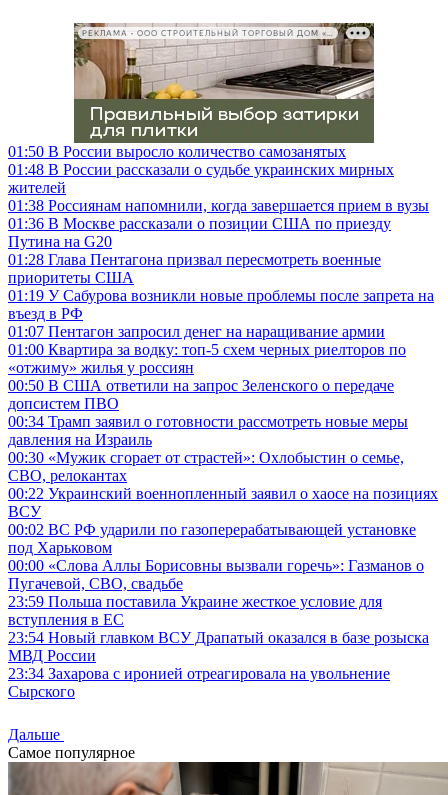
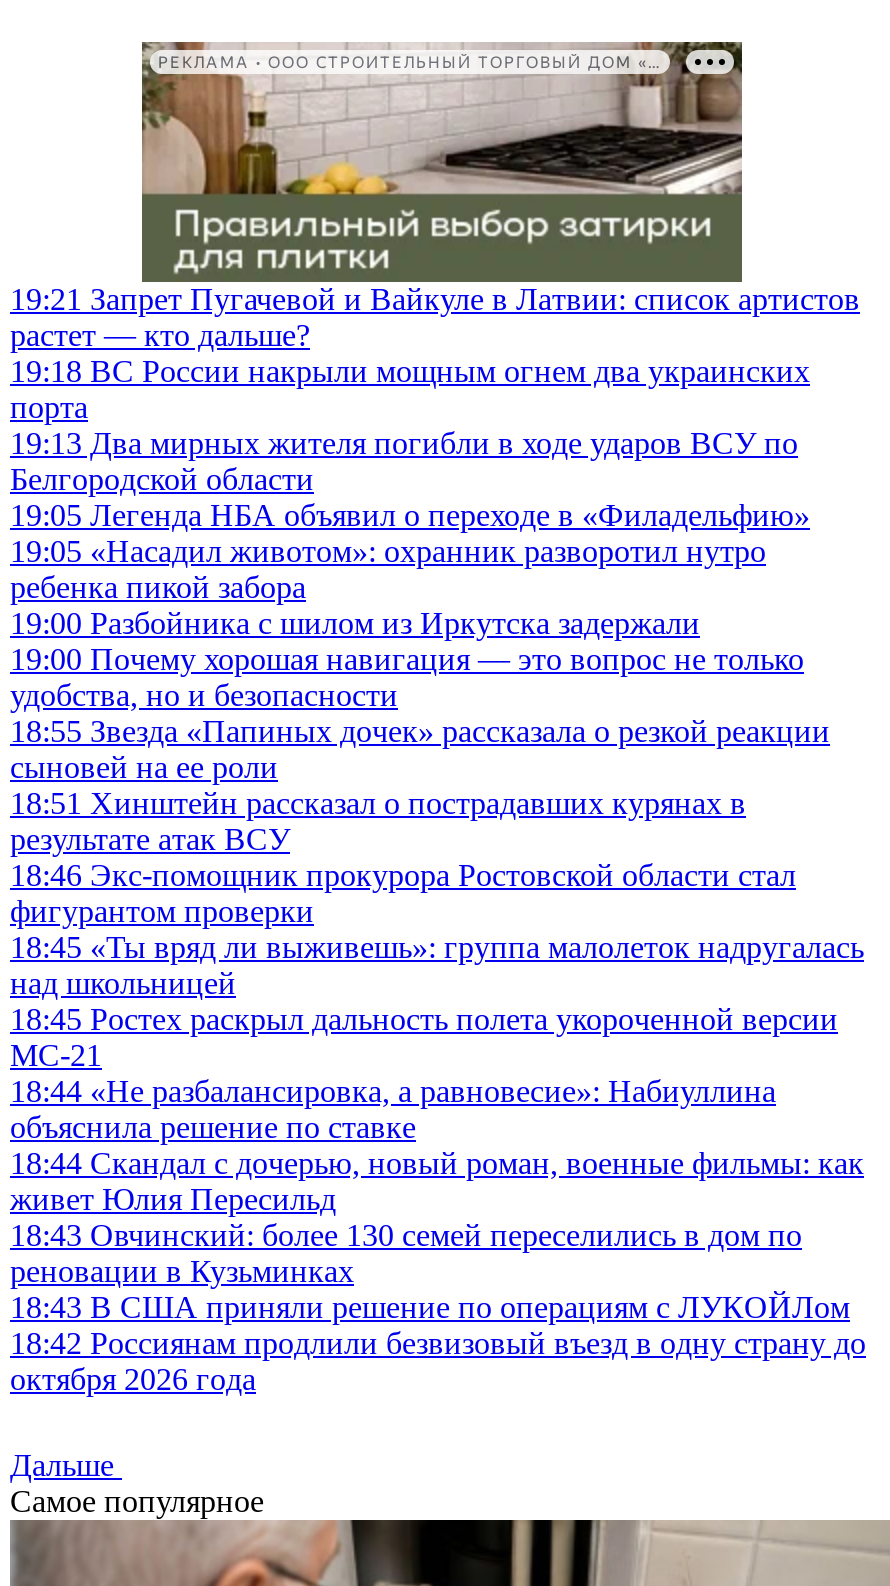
- 01:50 В России выросло количество самозанятых
- 01:48 В России рассказали о судьбе украинских мирных
- жителей
- 01:38 Россиянам напомнили, когда завершается прием в вузы
- 01:36 В Москве рассказали о позиции США по приезду
- Путина на G20
- 01:28 Глава Пентагона призвал пересмотреть военные
- приоритеты США
- 01:19 У Сабурова возникли новые проблемы после запрета на
- въезд в РФ
- 01:07 Пентагон запросил денег на наращивание армии
- 01:00 Квартира за водку: топ-5 схем черных риелторов по
- «отжиму» жилья у россиян
- 00:50 В США ответили на запрос Зеленского о передаче
- допсистем ПВО
- 00:34 Трамп заявил о готовности рассмотреть новые меры
- давления на Израиль
- 00:30 «Мужик сгорает от страстей»: Охлобыстин о семье,
- СВО, релокантах
- 00:22 Украинский военнопленный заявил о хаосе на позициях
- ВСУ
- 00:02 ВС РФ ударили по газоперерабатывающей установке
- под Харьковом
- 00:00 «Слова Аллы Борисовны вызвали горечь»: Газманов о
- Пугачевой, СВО, свадьбе
- 23:59 Польша поставила Украине жесткое условие для
- вступления в ЕС
- 23:54 Новый главком ВСУ Драпатый оказался в базе розыска
- МВД России
- 23:34 Захарова с иронией отреагировала на увольнение
- Сырского
+ 19:21 Запрет Пугачевой и Вайкуле в Латвии: список артистов
+ растет — кто дальше?
+ 19:18 ВС России накрыли мощным огнем два украинских
+ порта
+ 19:13 Два мирных жителя погибли в ходе ударов ВСУ по
+ Белгородской области
+ 19:05 Легенда НБА объявил о переходе в «Филадельфию»
+ 19:05 «Насадил животом»: охранник разворотил нутро
+ ребенка пикой забора
+ 19:00 Разбойника с шилом из Иркутска задержали
+ 19:00 Почему хорошая навигация — это вопрос не только
+ удобства, но и безопасности
+ 18:55 Звезда «Папиных дочек» рассказала о резкой реакции
+ сыновей на ее роли
+ 18:51 Хинштейн рассказал о пострадавших курянах в
+ результате атак ВСУ
+ 18:46 Экс-помощник прокурора Ростовской области стал
+ фигурантом проверки
+ 18:45 «Ты вряд ли выживешь»: группа малолеток надругалась
+ над школьницей
+ 18:45 Ростех раскрыл дальность полета укороченной версии
+ МС-21
+ 18:44 «Не разбалансировка, а равновесие»: Набиуллина
+ объяснила решение по ставке
+ 18:44 Скандал с дочерью, новый роман, военные фильмы: как
+ живет Юлия Пересильд
+ 18:43 Овчинский: более 130 семей переселились в дом по
+ реновации в Кузьминках
+ 18:43 В США приняли решение по операциям с ЛУКОЙЛом
+ 18:42 Россиянам продлили безвизовый въезд в одну страну до
+ октября 2026 года
